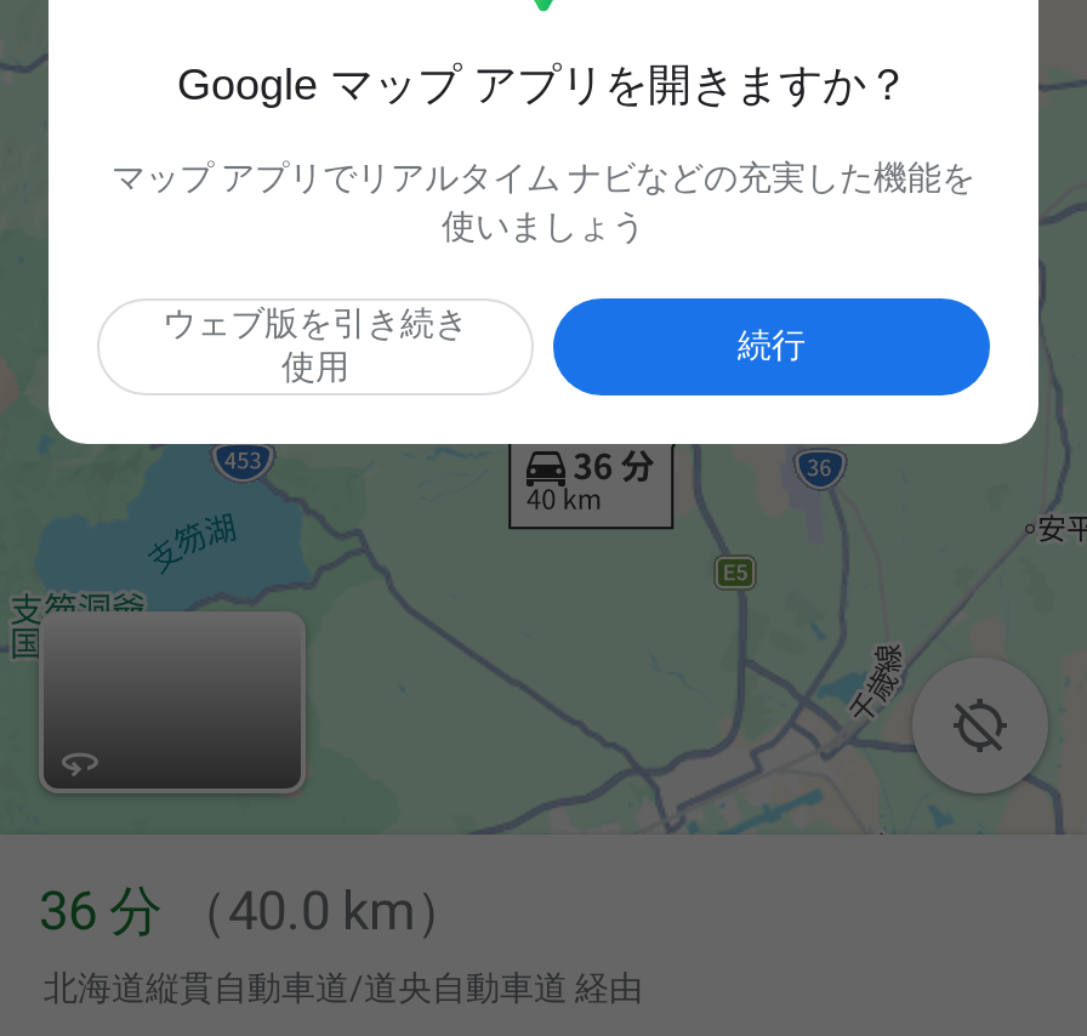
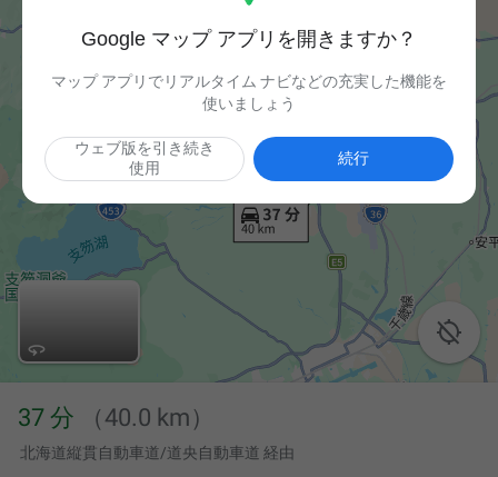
- 36 分 （40.0 km）
+ 37 分 （40.0 km）
